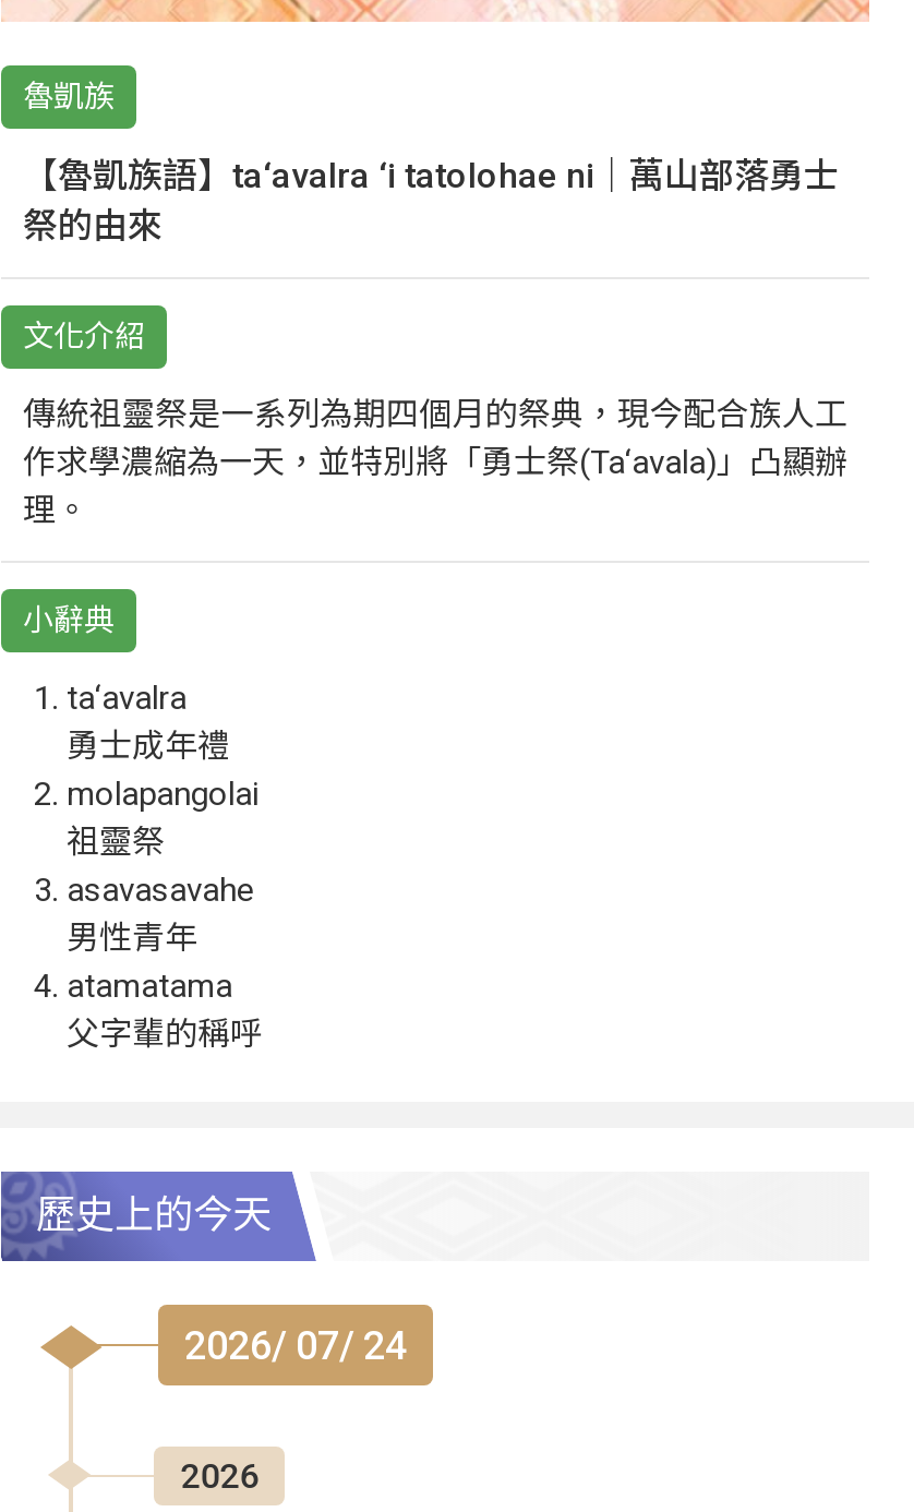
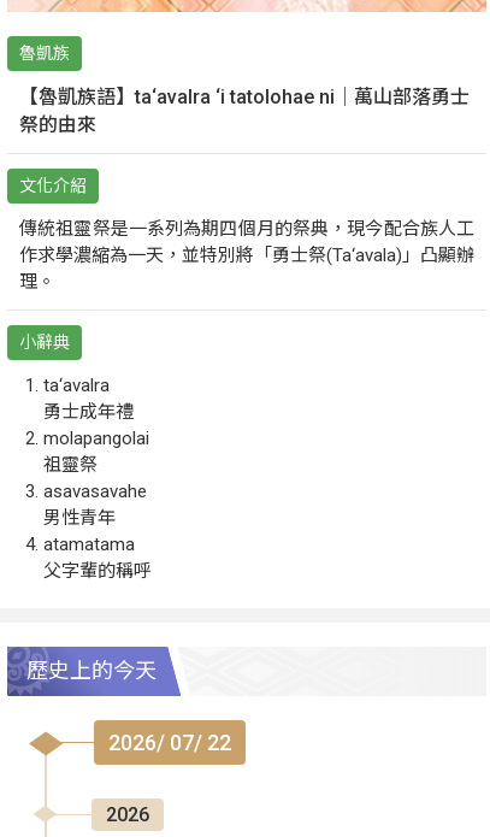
- 2026/ 07/ 24
+ 2026/ 07/ 22
